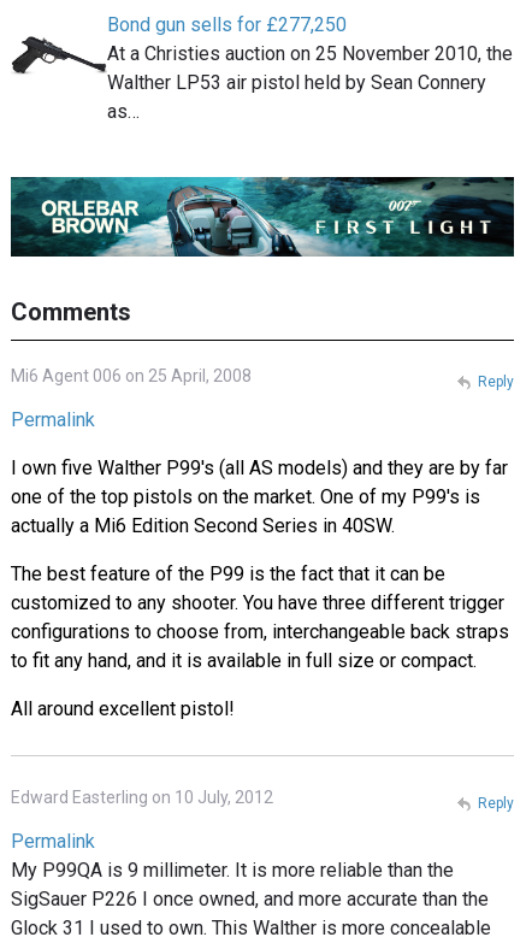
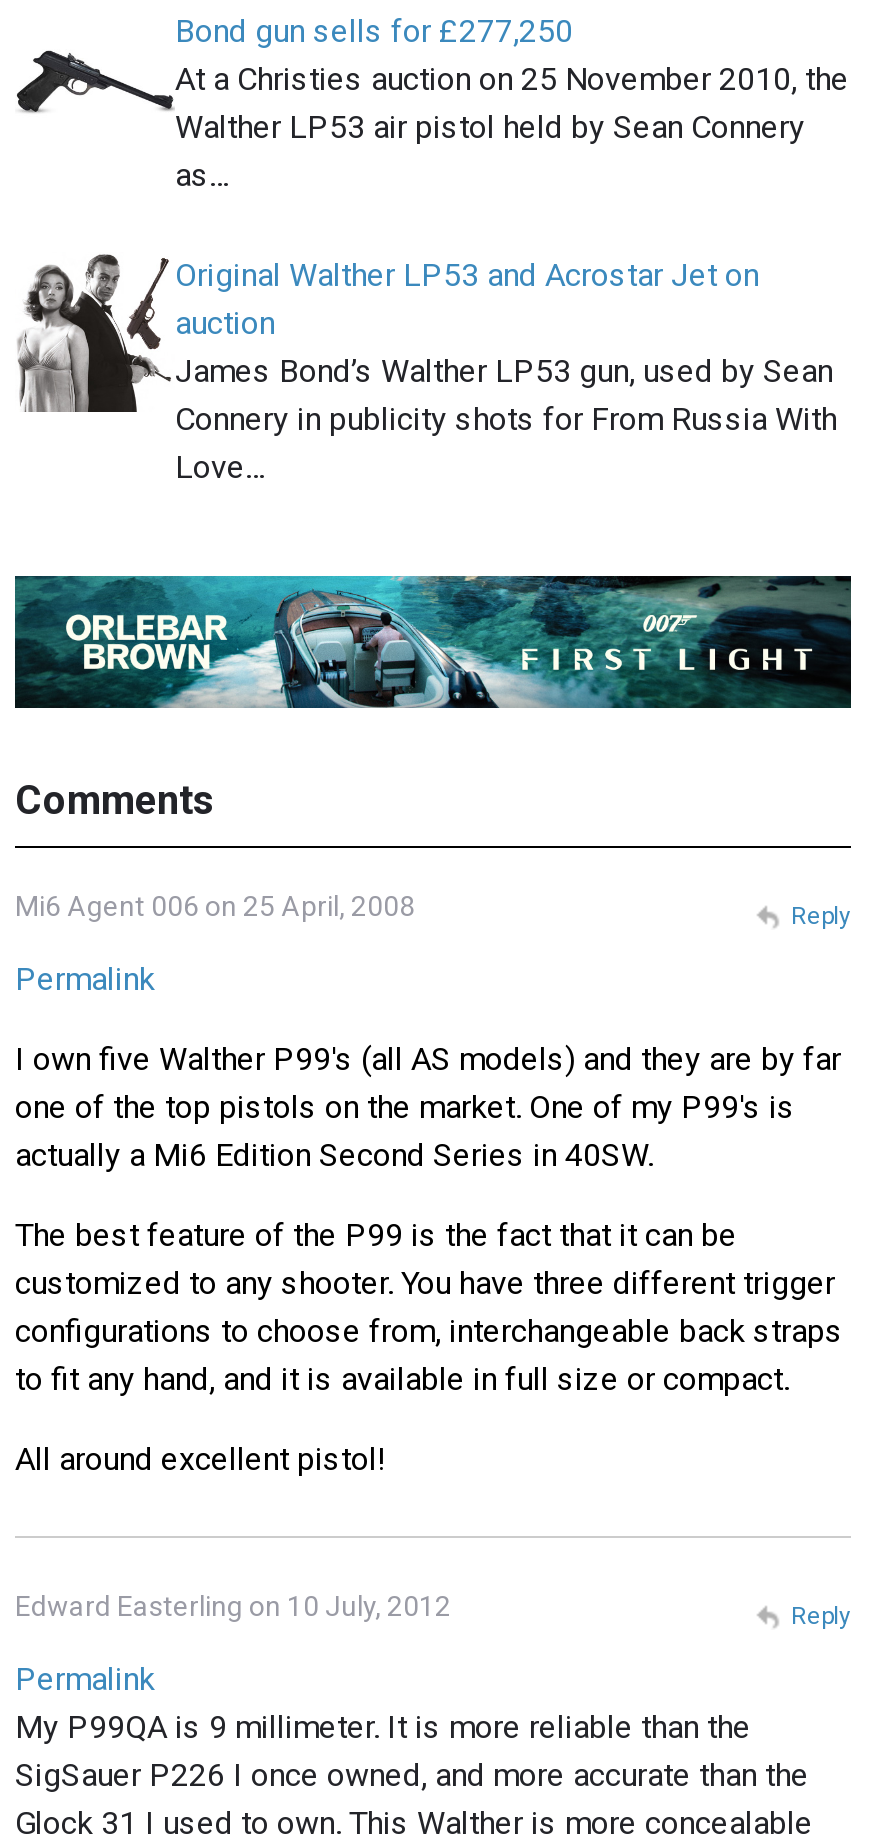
+ [image]
+ Original Walther LP53 and Acrostar Jet on
+ auction
+ James Bond’s Walther LP53 gun, used by Sean
+ Connery in publicity shots for From Russia With
+ Love…
